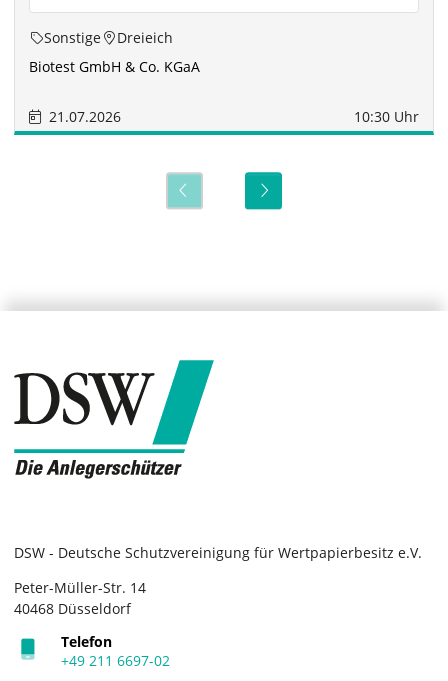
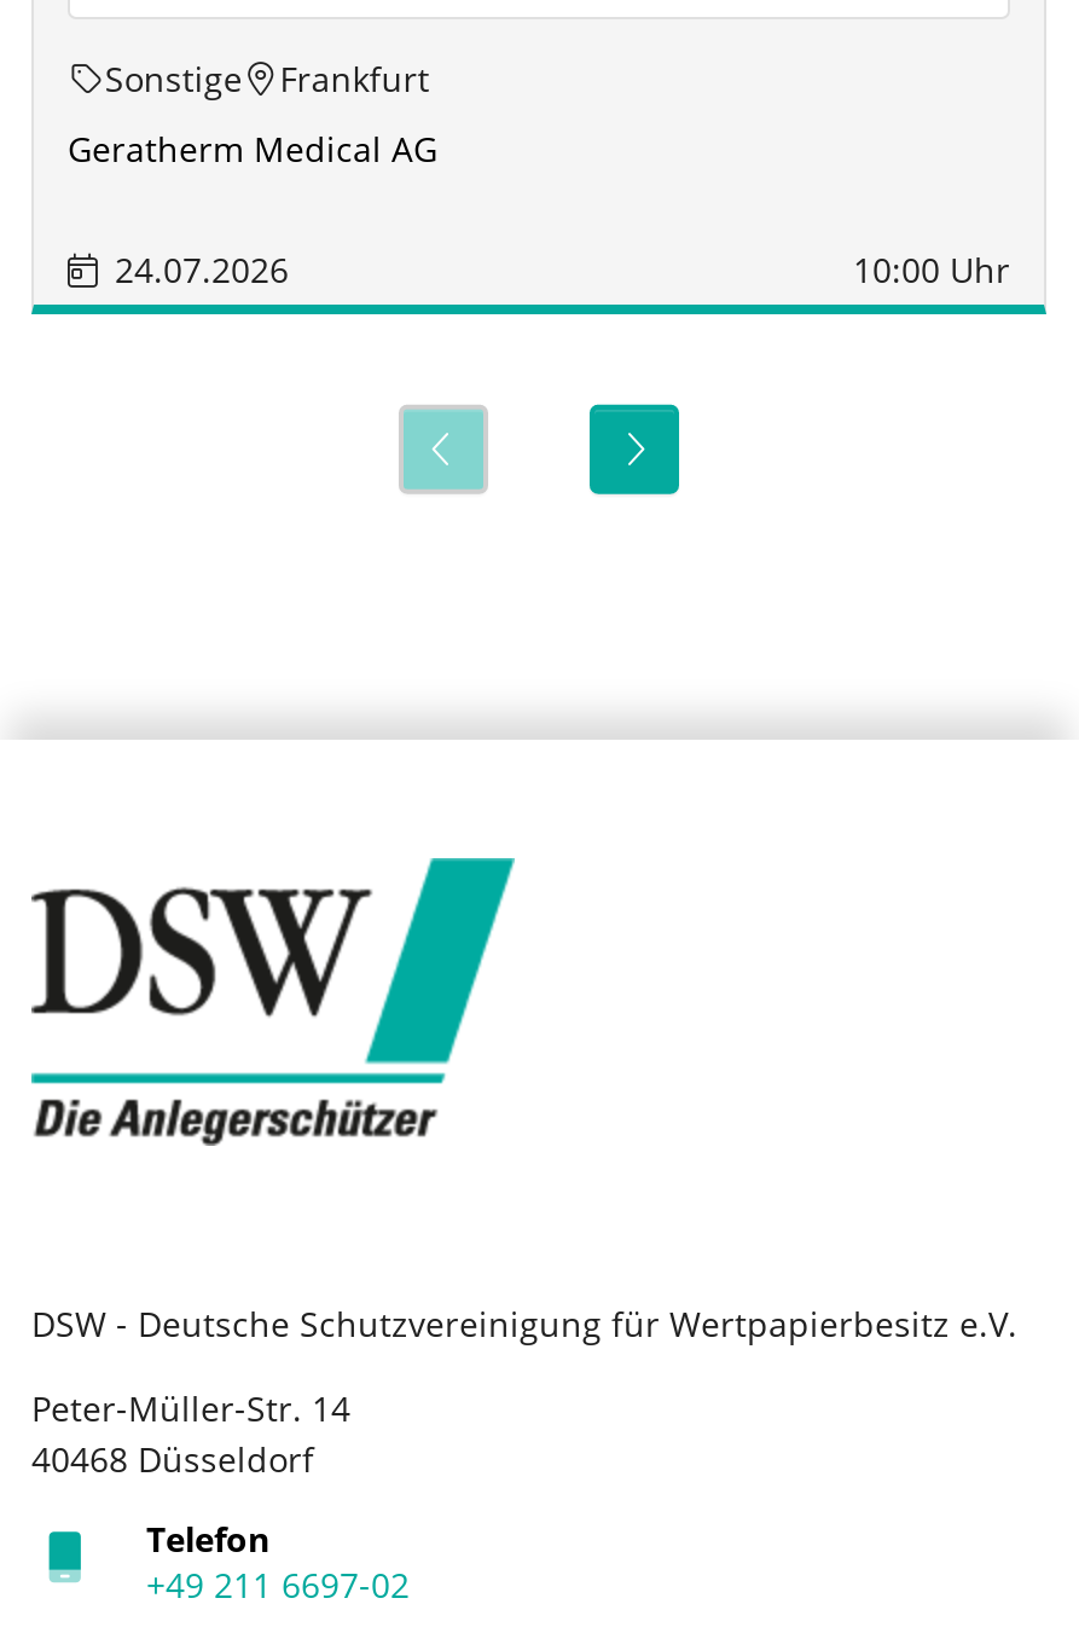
- Dreieich
+ Frankfurt

- Biotest GmbH & Co. KGaA
+ Geratherm Medical AG

- 21.07.2026
- 10:30 Uhr
+ 24.07.2026
+ 10:00 Uhr
